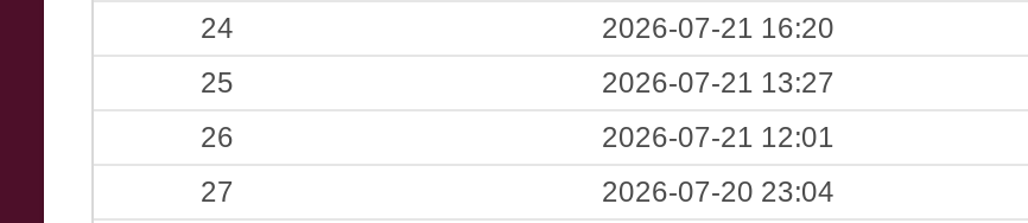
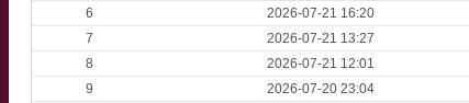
- 24
+ 6

- 25
+ 7

- 26
+ 8

- 27
+ 9
